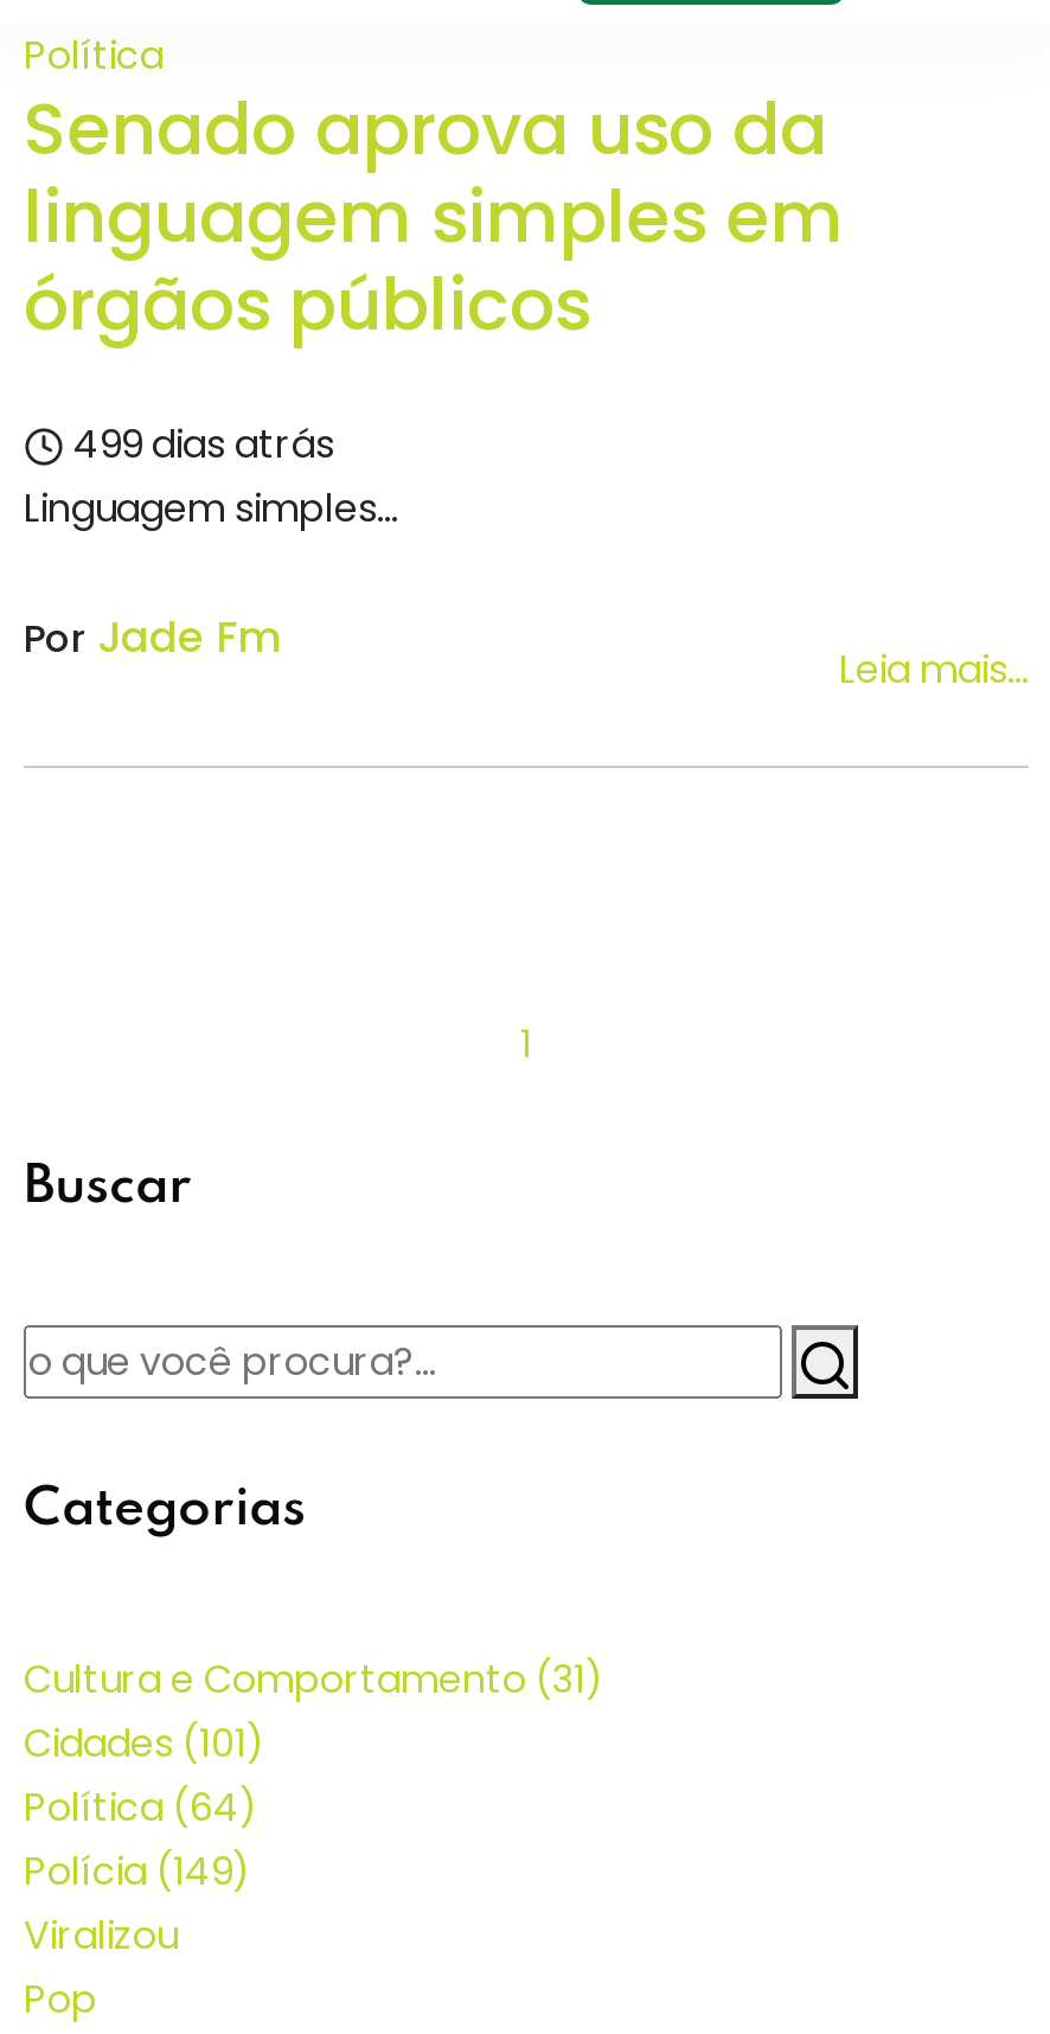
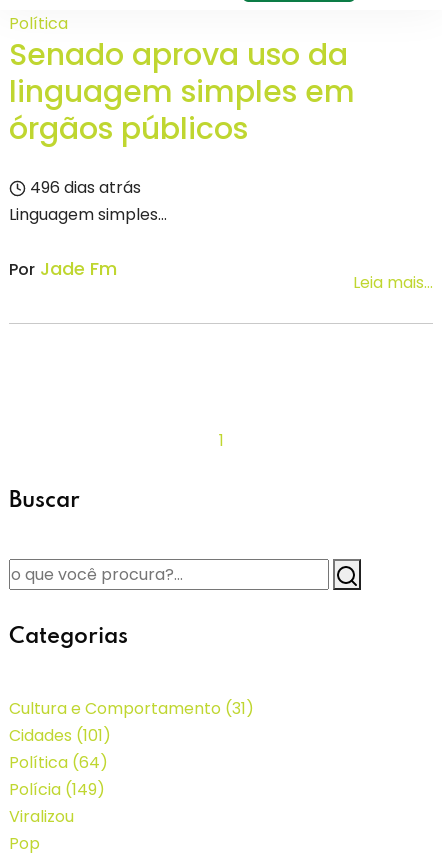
- 499 dias atrás
+ 496 dias atrás
